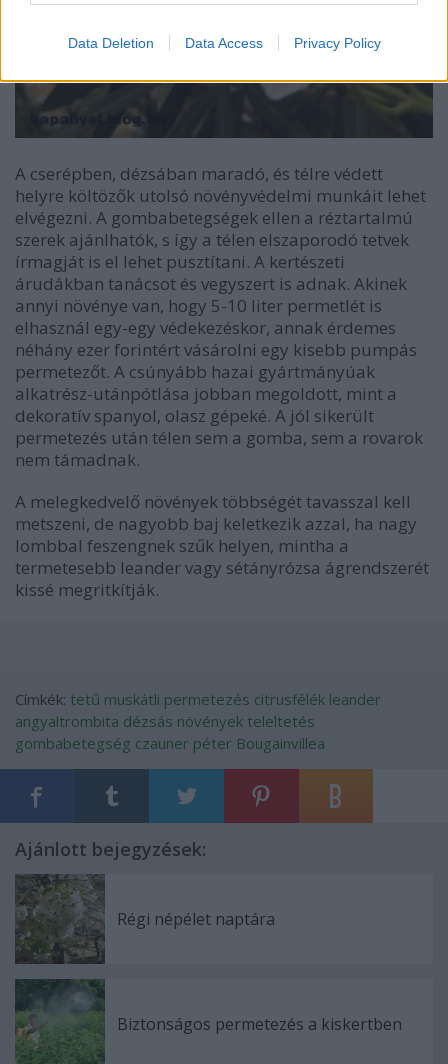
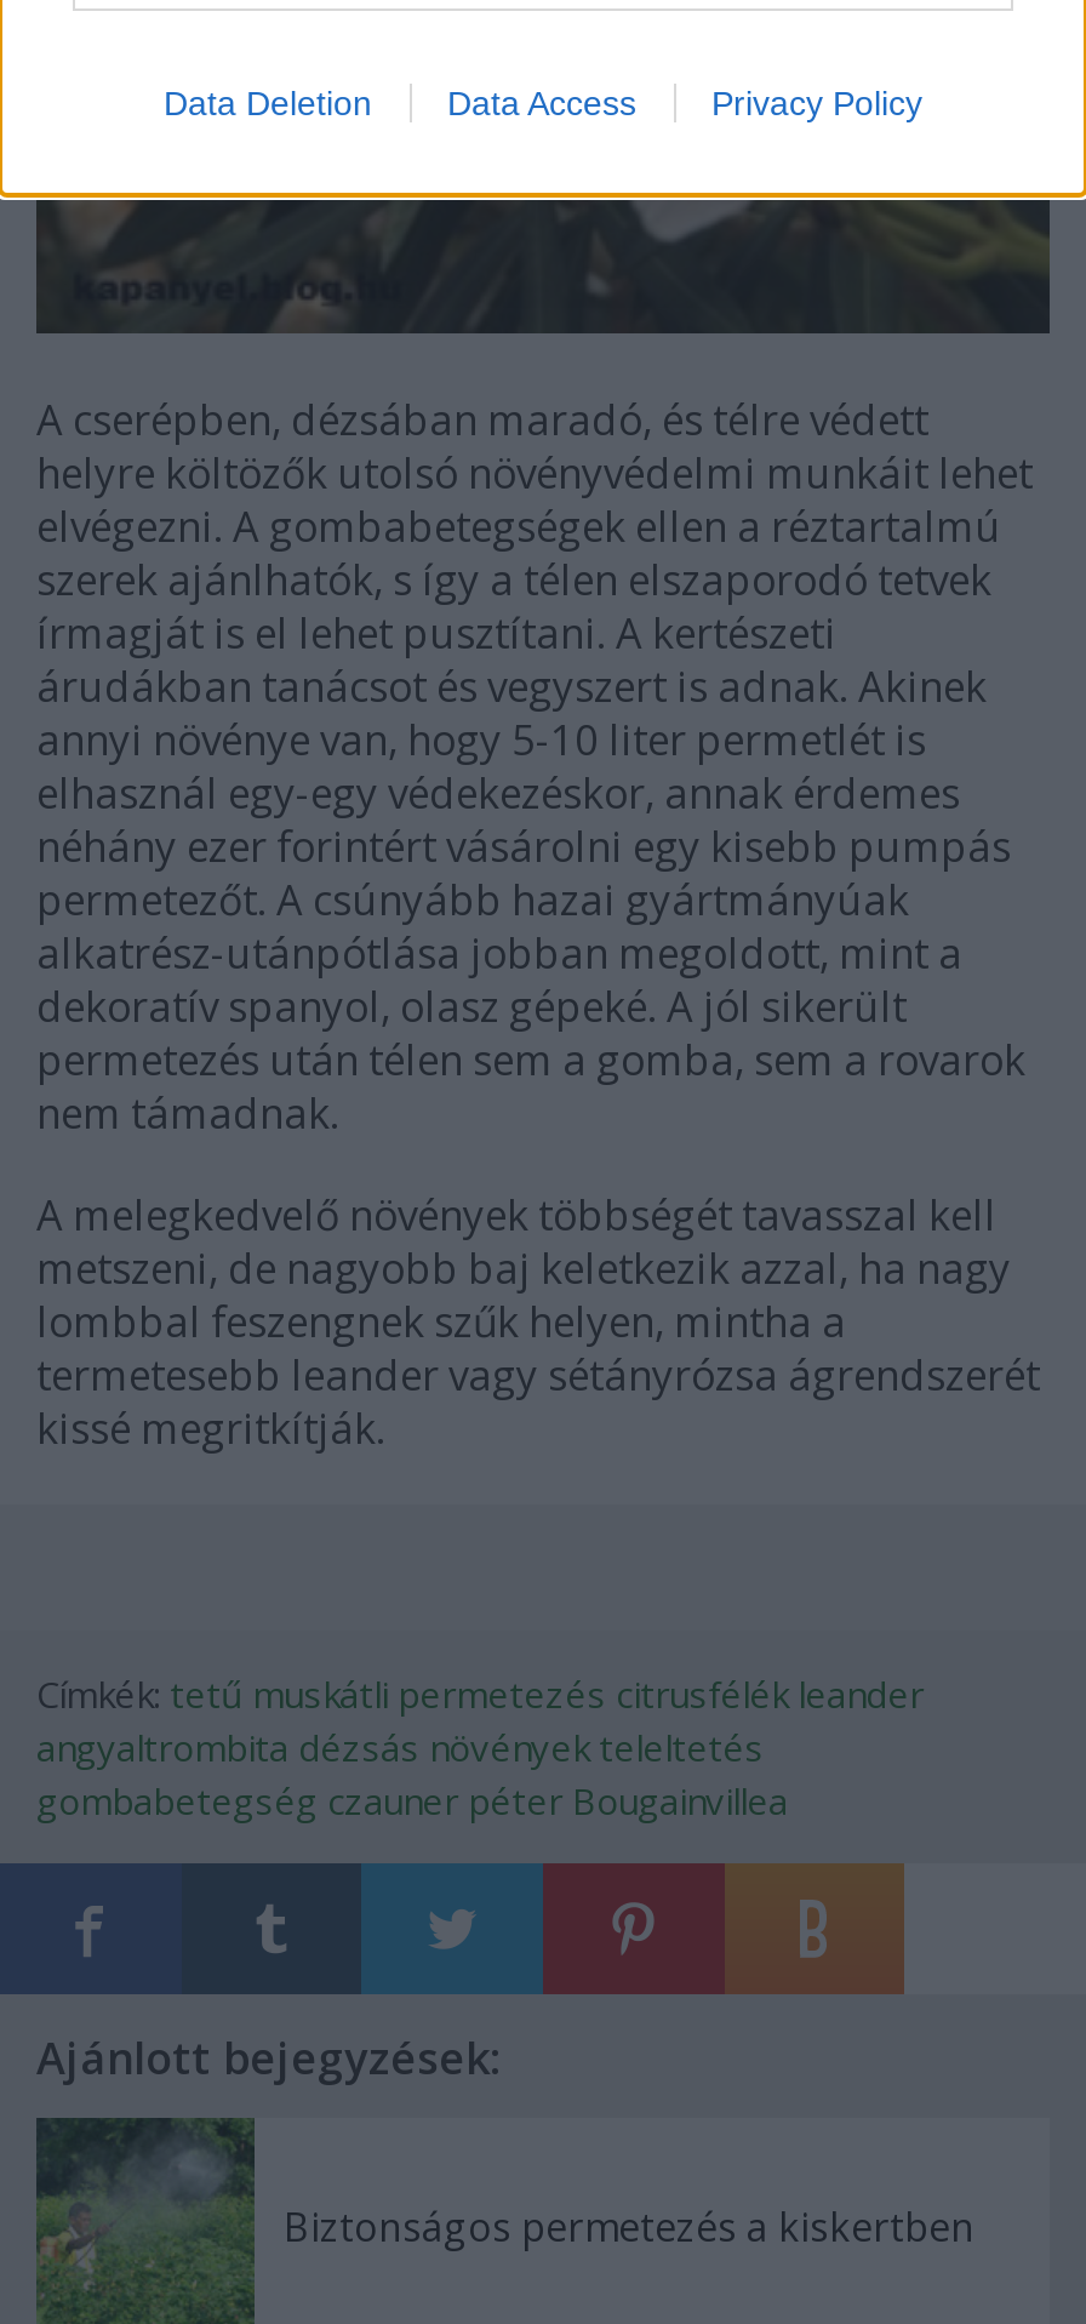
- Régi népélet naptára
